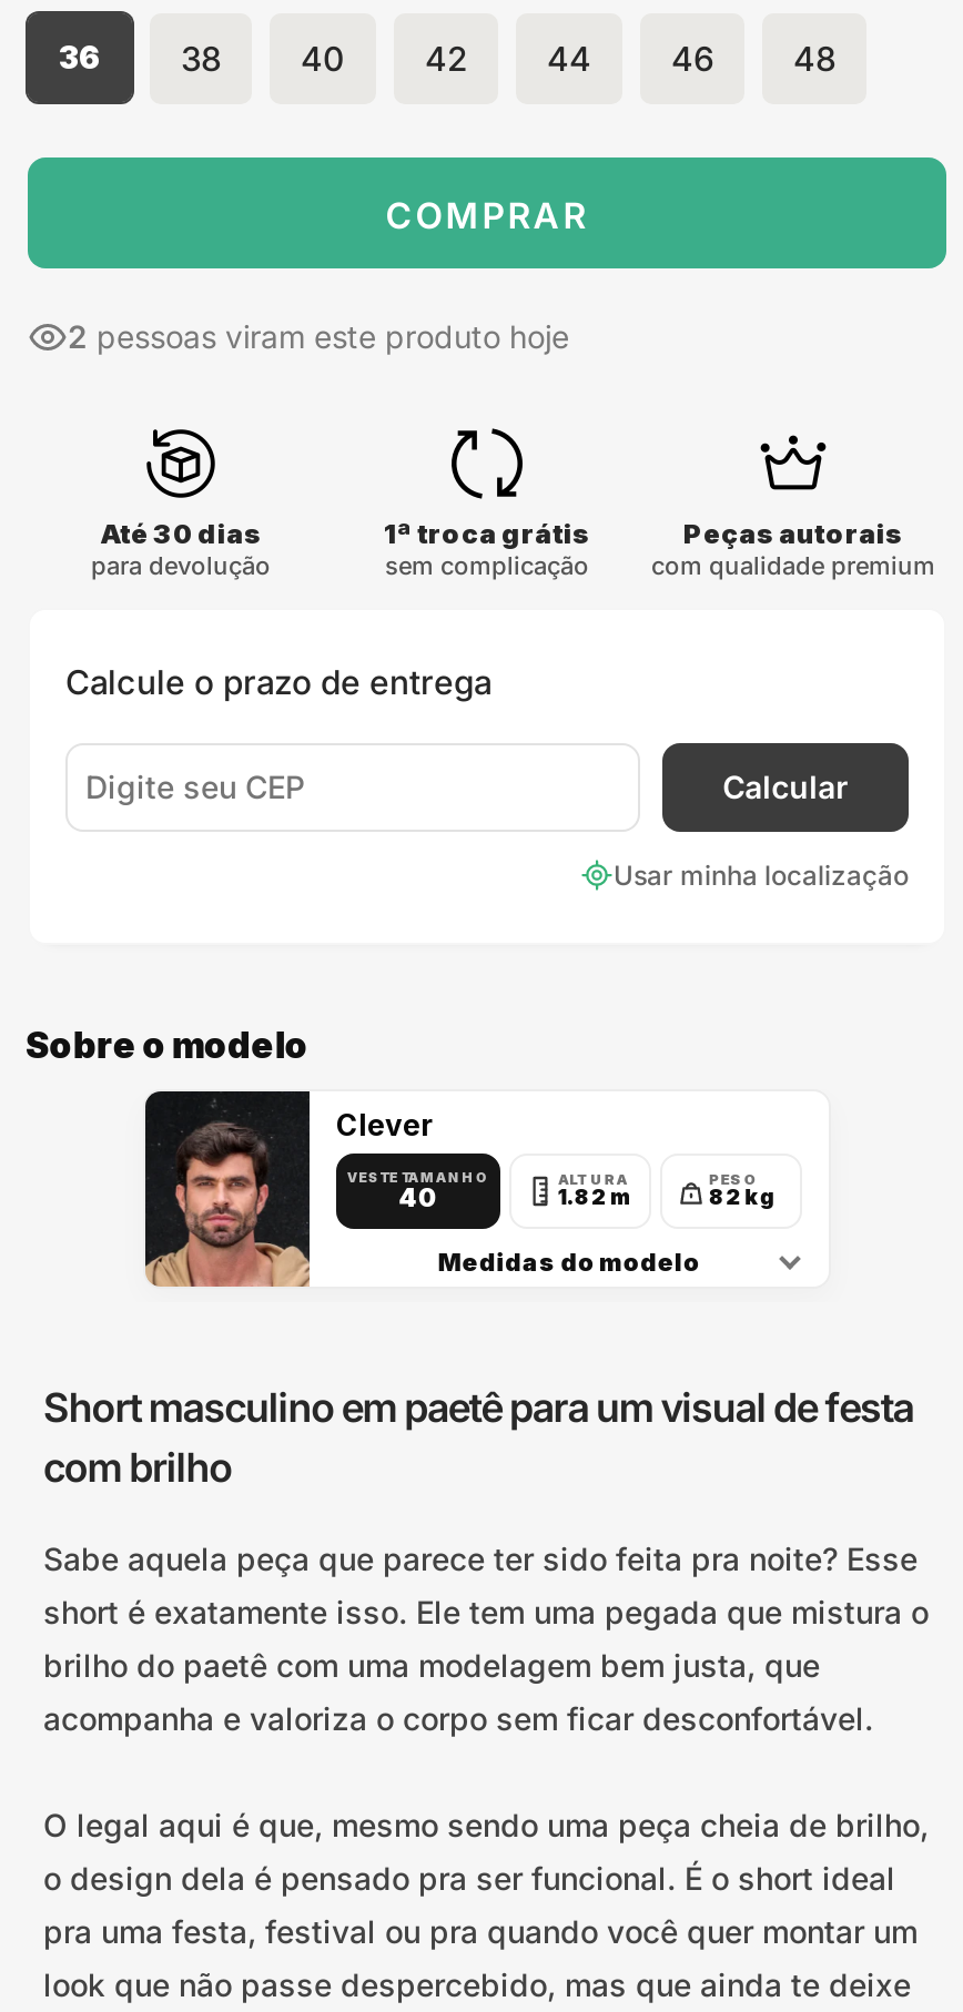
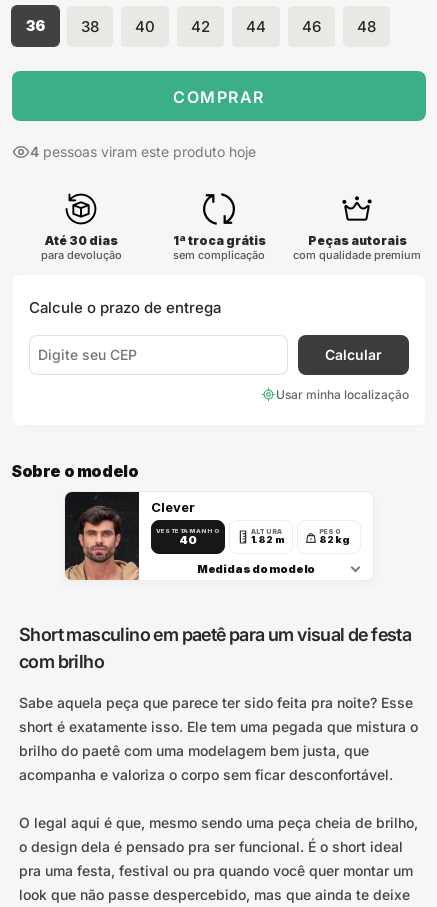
- 2 pessoas viram este produto hoje
+ 4 pessoas viram este produto hoje
